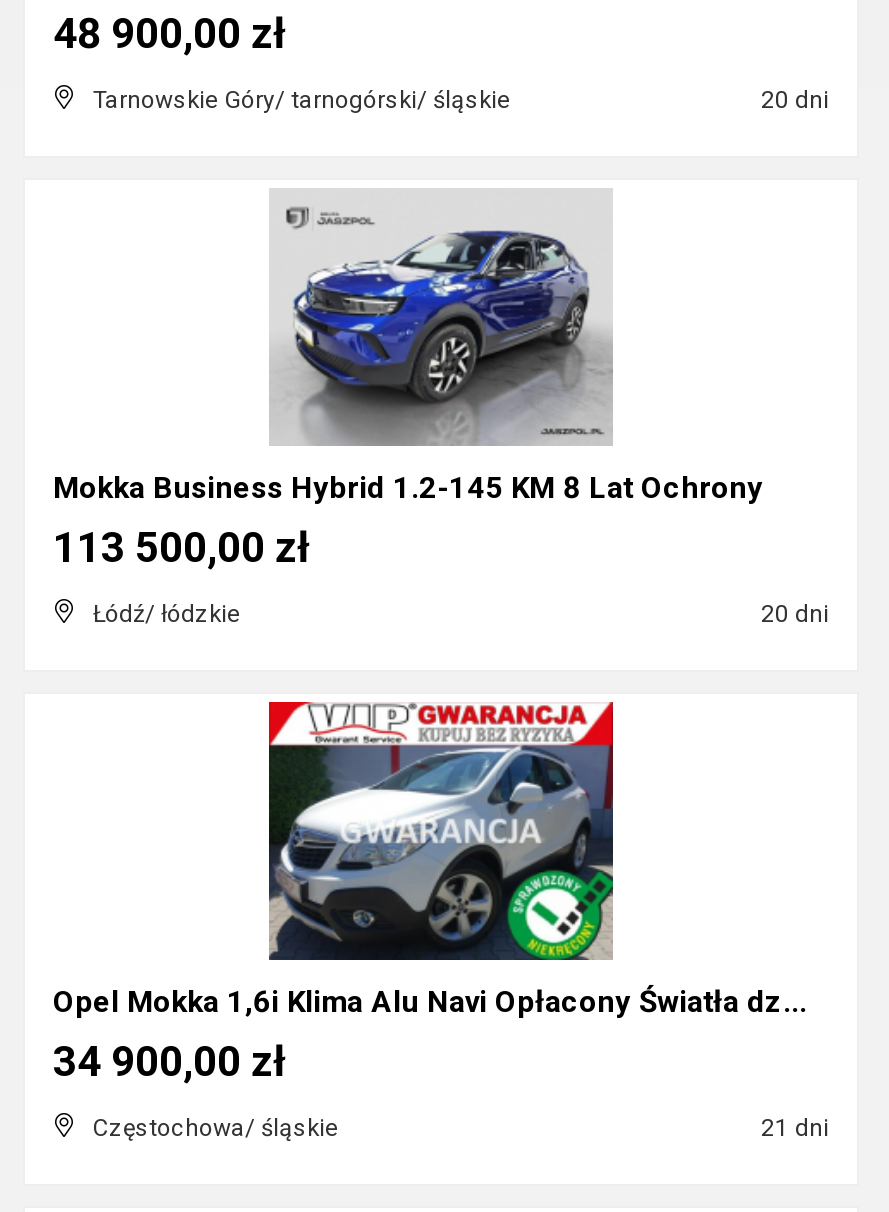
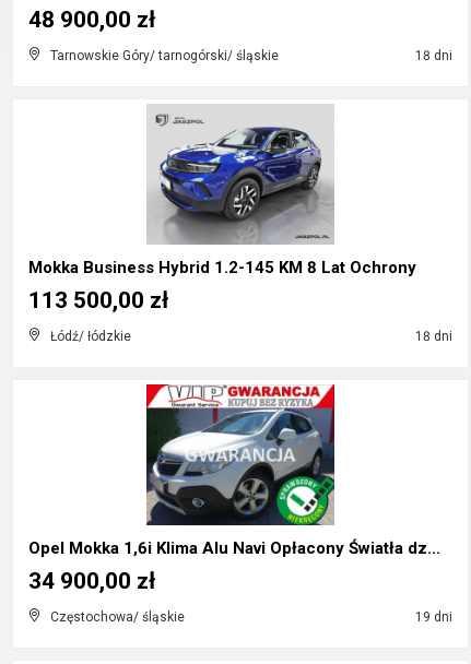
- 20 dni
+ 18 dni

- 20 dni
+ 18 dni

- 21 dni
+ 19 dni
